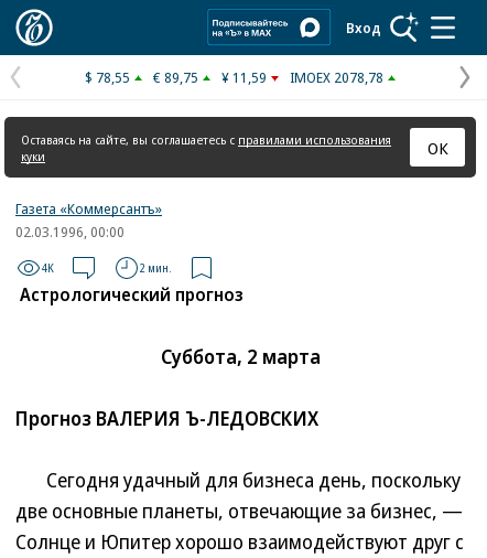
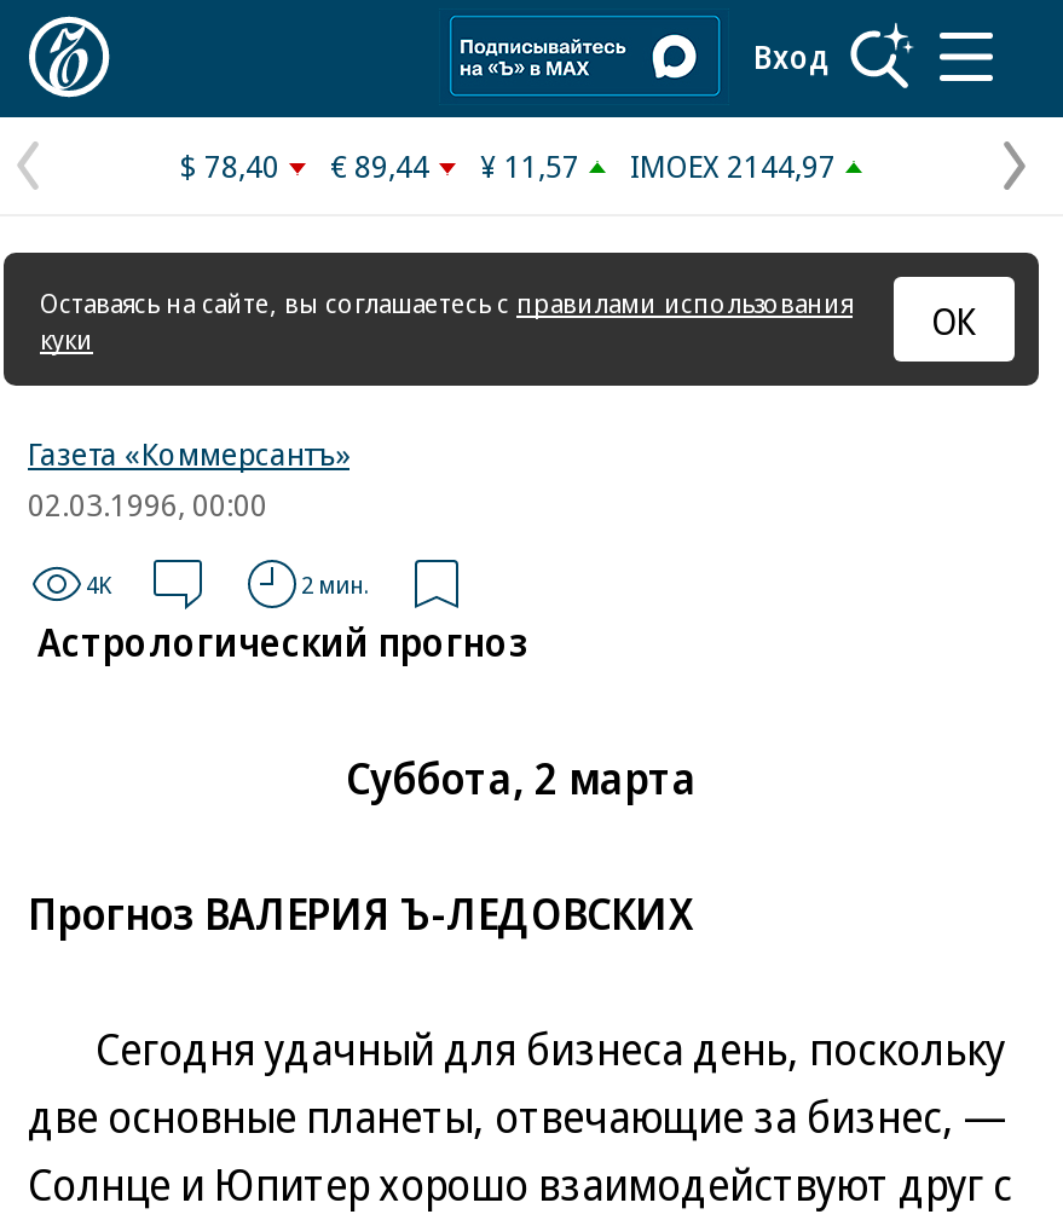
- $ 78,55
+ $ 78,40

- € 89,75
+ € 89,44

- ¥ 11,59
+ ¥ 11,57

- IMOEX 2078,78
+ IMOEX 2144,97
